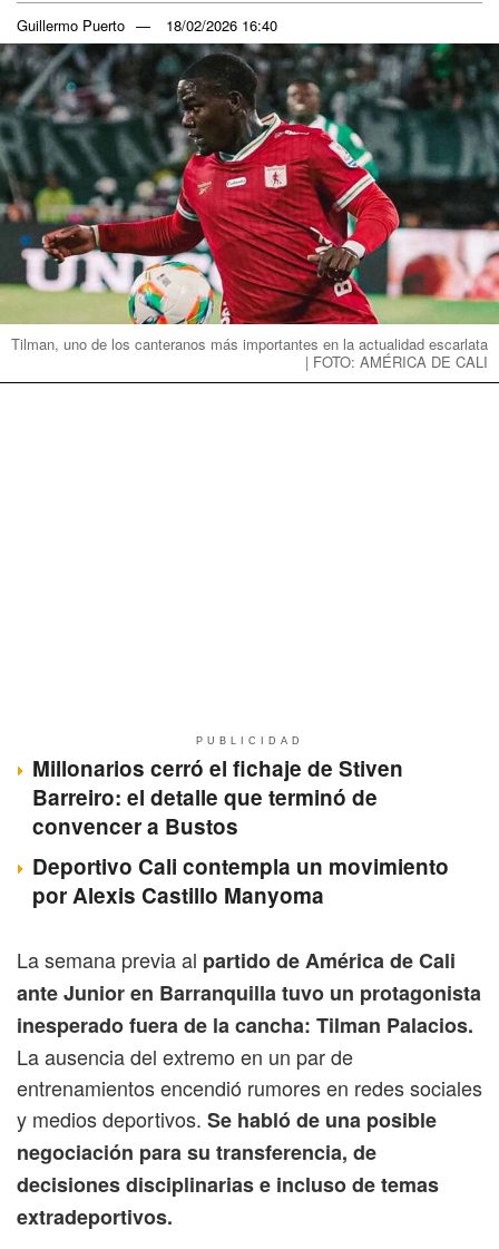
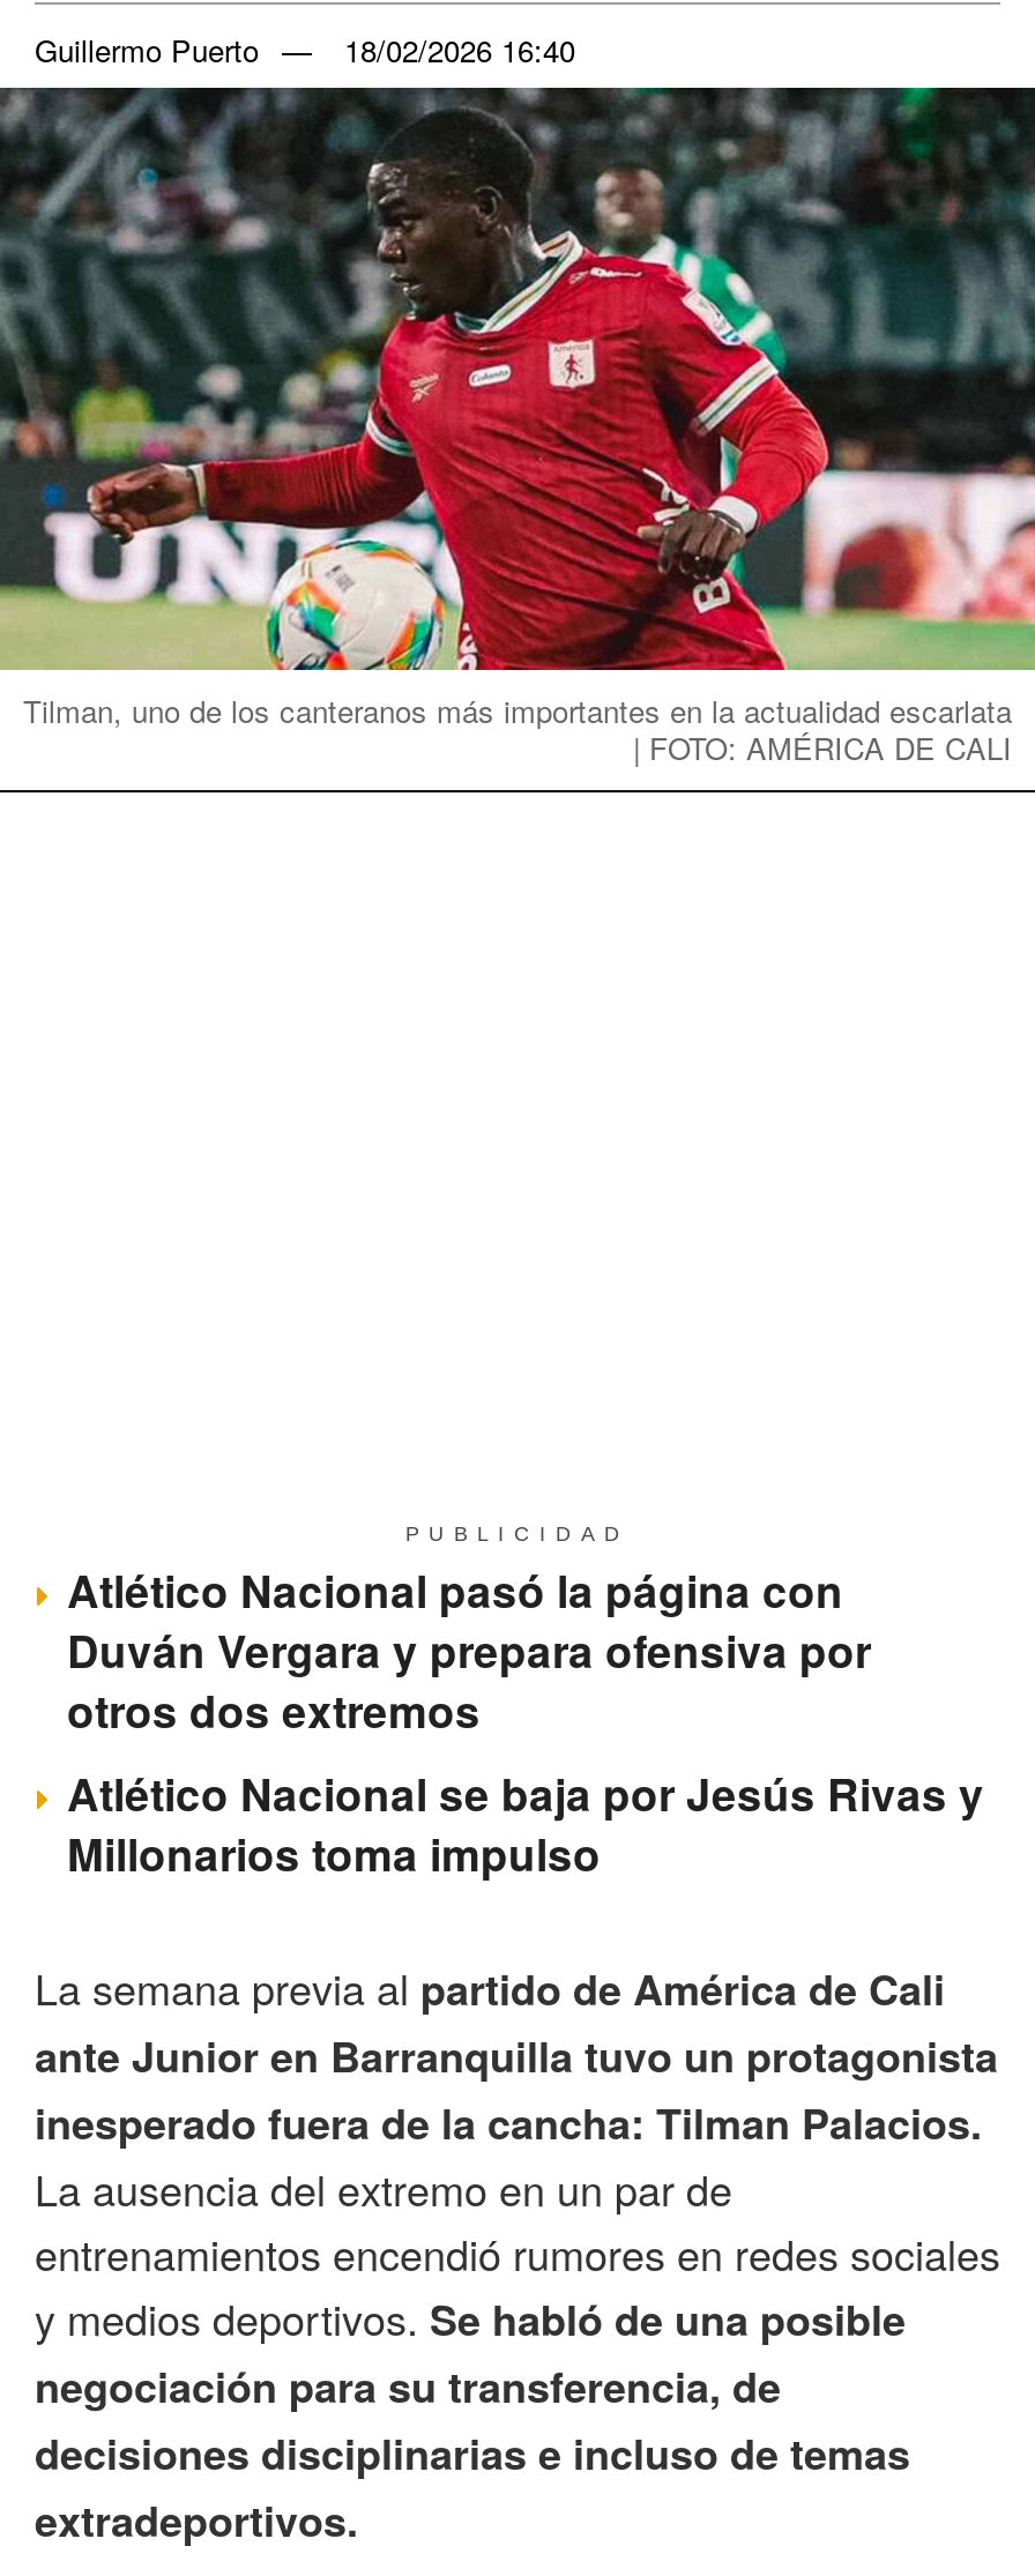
- Millonarios cerró el fichaje de Stiven
- Barreiro: el detalle que terminó de
- convencer a Bustos
- Deportivo Cali contempla un movimiento
- por Alexis Castillo Manyoma
+ Atlético Nacional pasó la página con
+ Duván Vergara y prepara ofensiva por
+ otros dos extremos
+ Atlético Nacional se baja por Jesús Rivas y
+ Millonarios toma impulso
